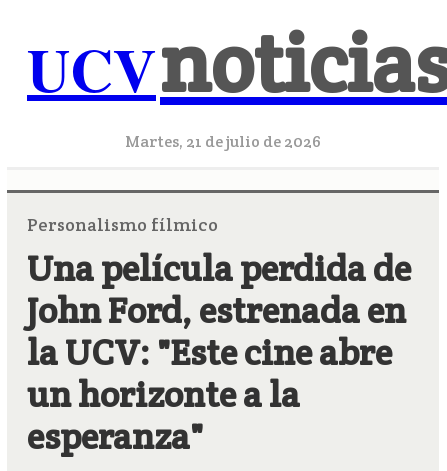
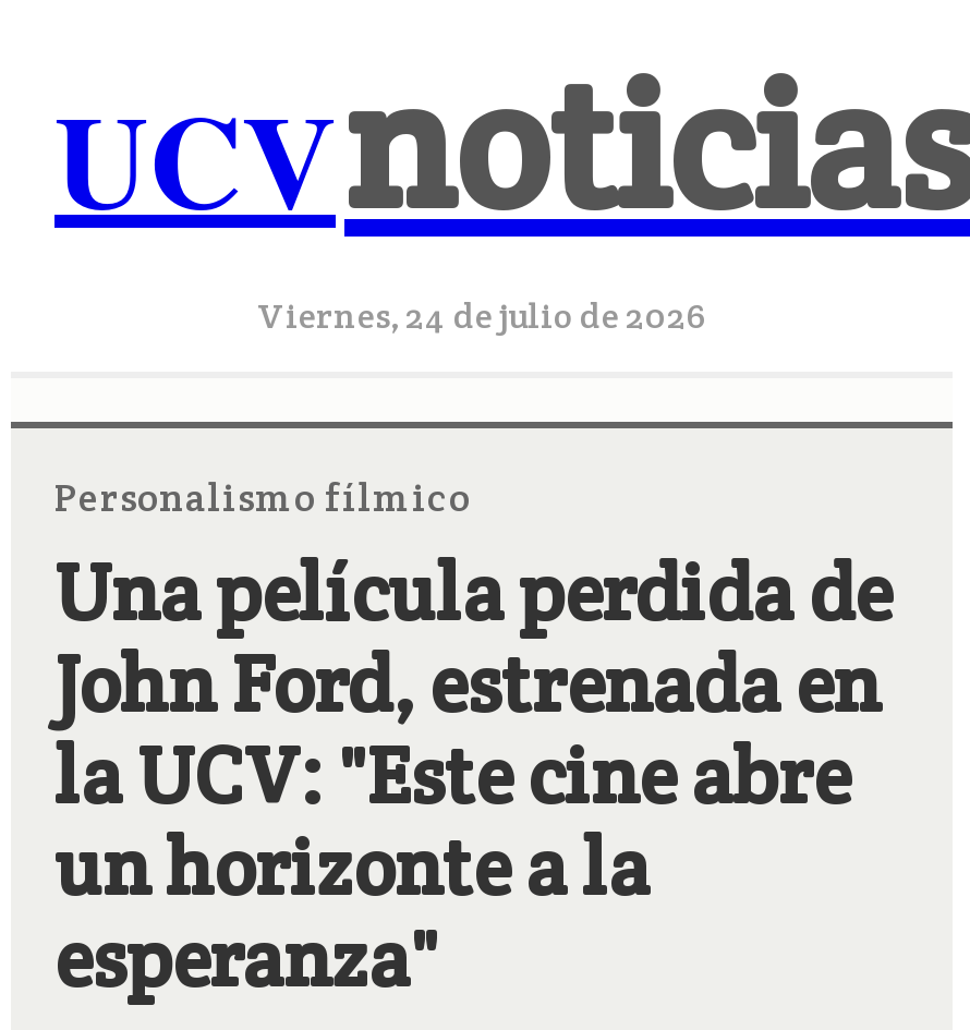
- Martes, 21 de julio de 2026
+ Viernes, 24 de julio de 2026
